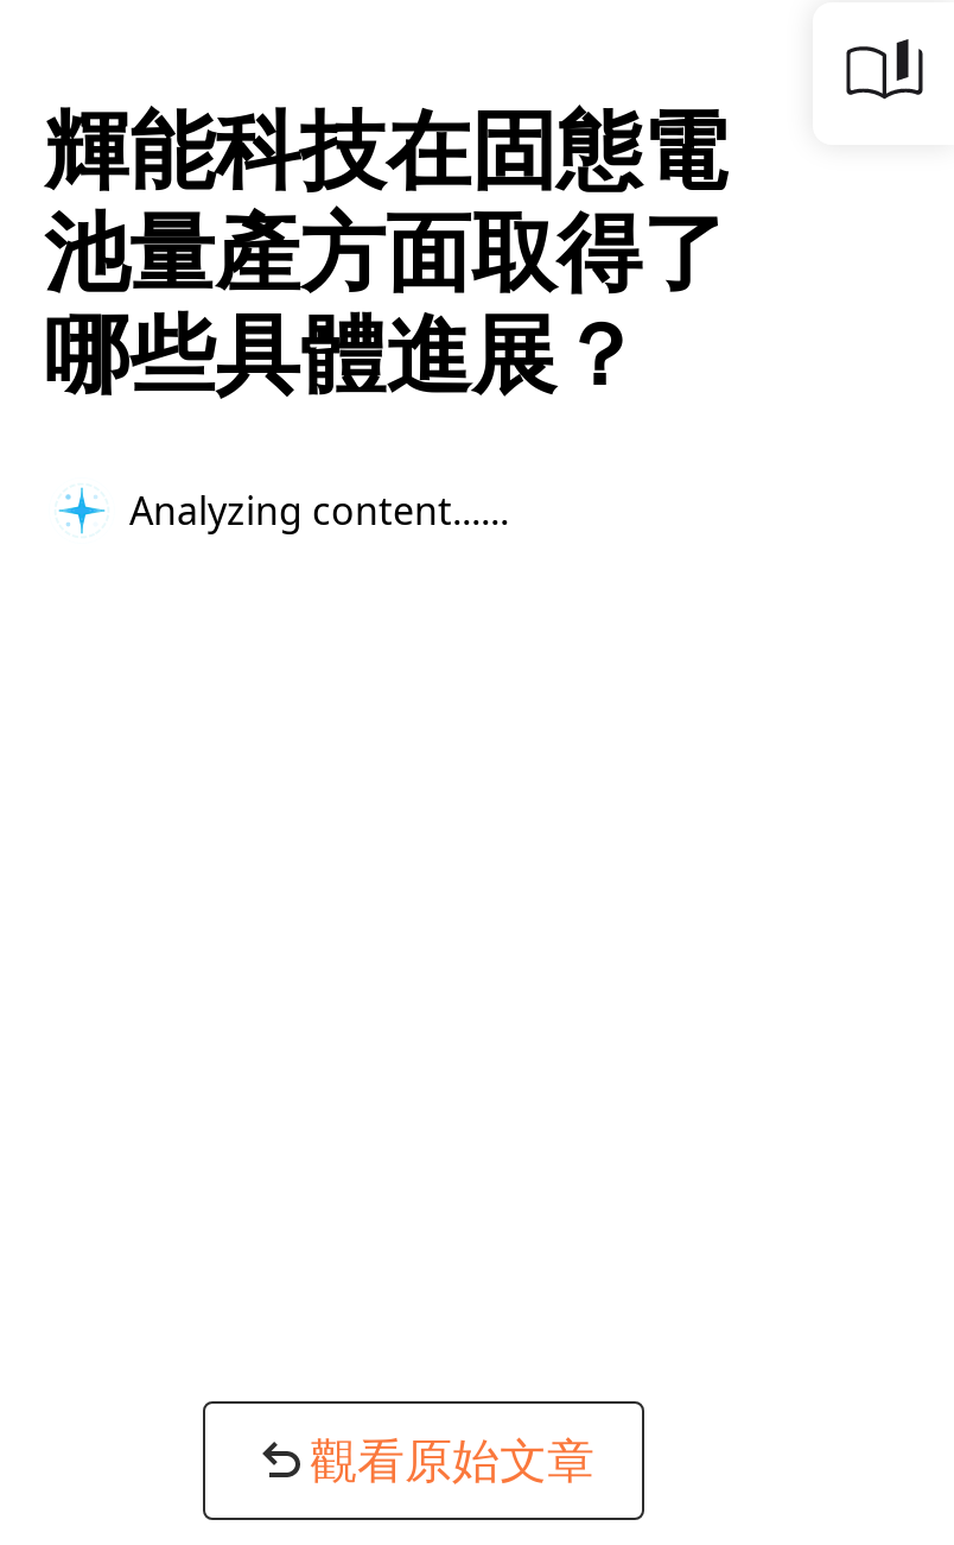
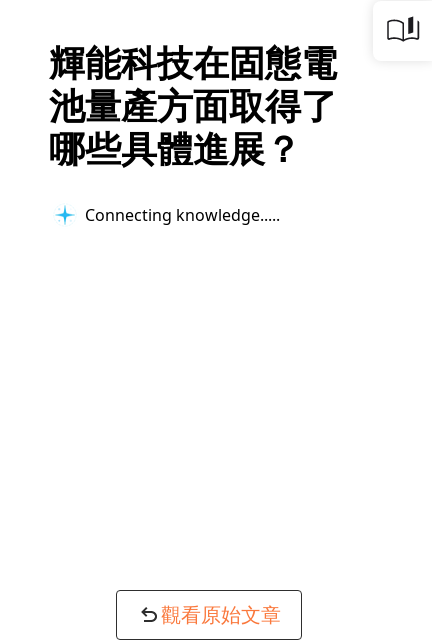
- Analyzing content...
+ Connecting knowledge...
